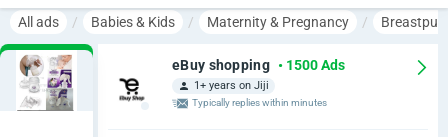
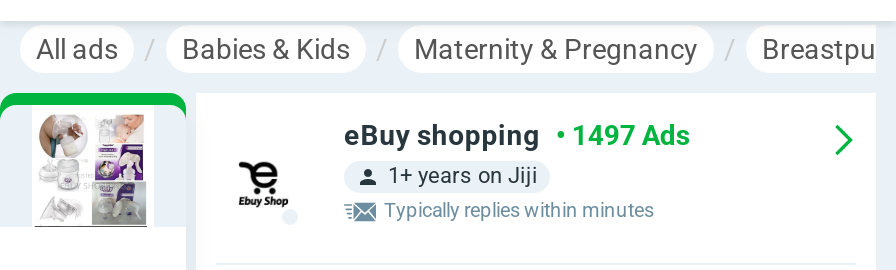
- eBuy shopping • 1500 Ads
+ eBuy shopping • 1497 Ads
